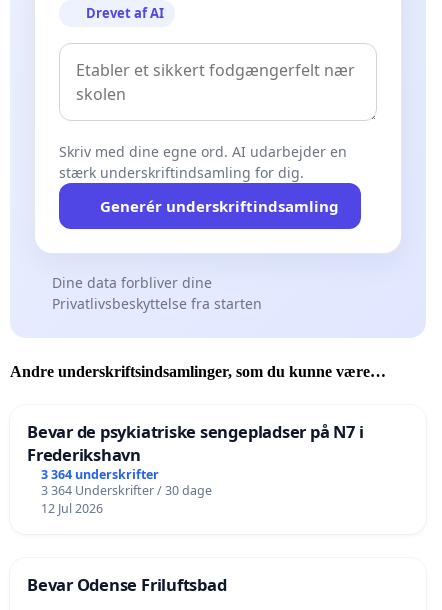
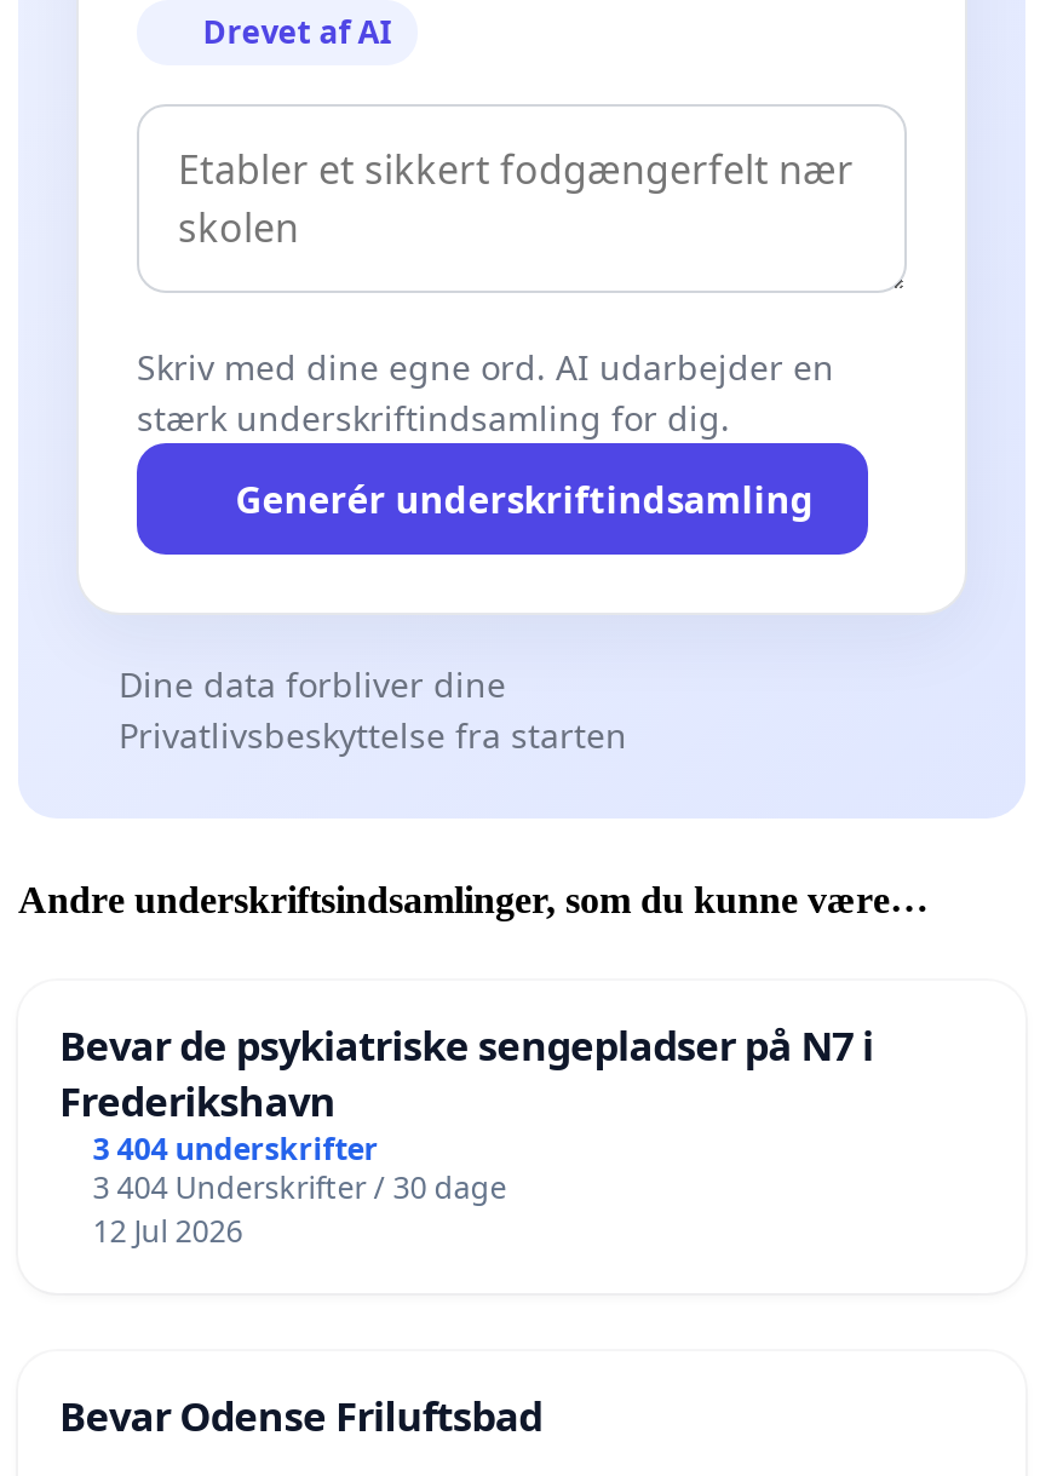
- 3 364 underskrifter
+ 3 404 underskrifter

- 3 364 Underskrifter / 30 dage
+ 3 404 Underskrifter / 30 dage
